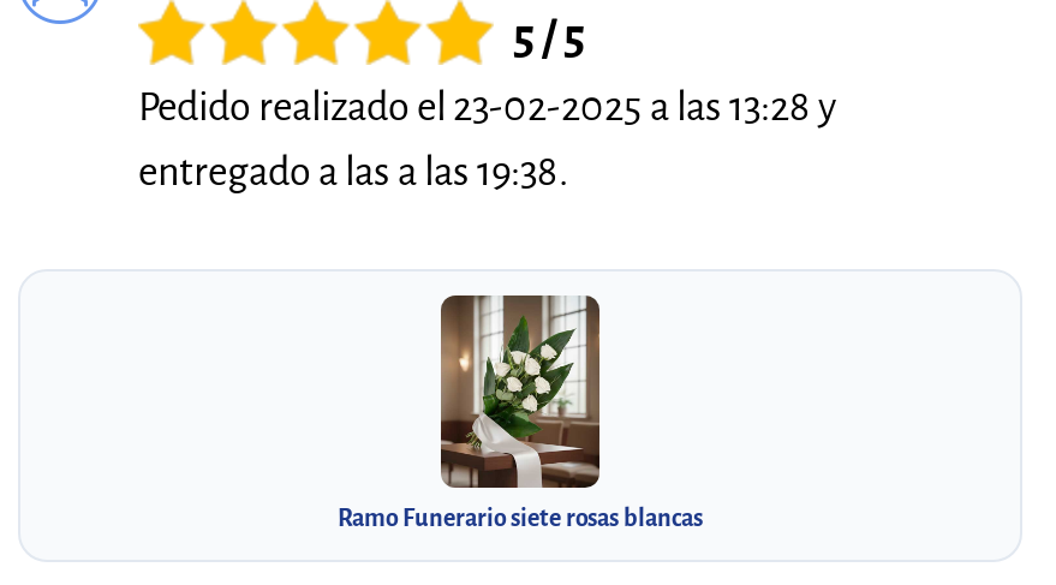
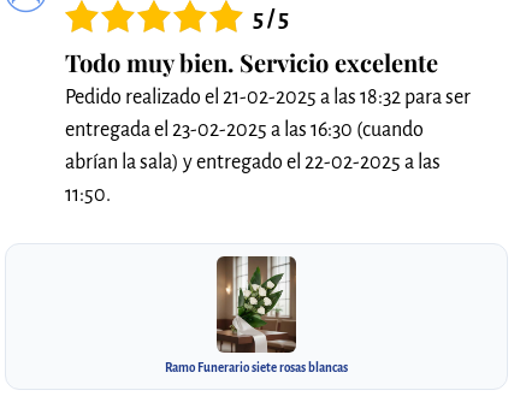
- Pedido realizado el 23-02-2025 a las 13:28 y
- entregado a las a las 19:38.
+ Todo muy bien. Servicio excelente
+ Pedido realizado el 21-02-2025 a las 18:32 para ser
+ entregada el 23-02-2025 a las 16:30 (cuando
+ abrían la sala) y entregado el 22-02-2025 a las
+ 11:50.
